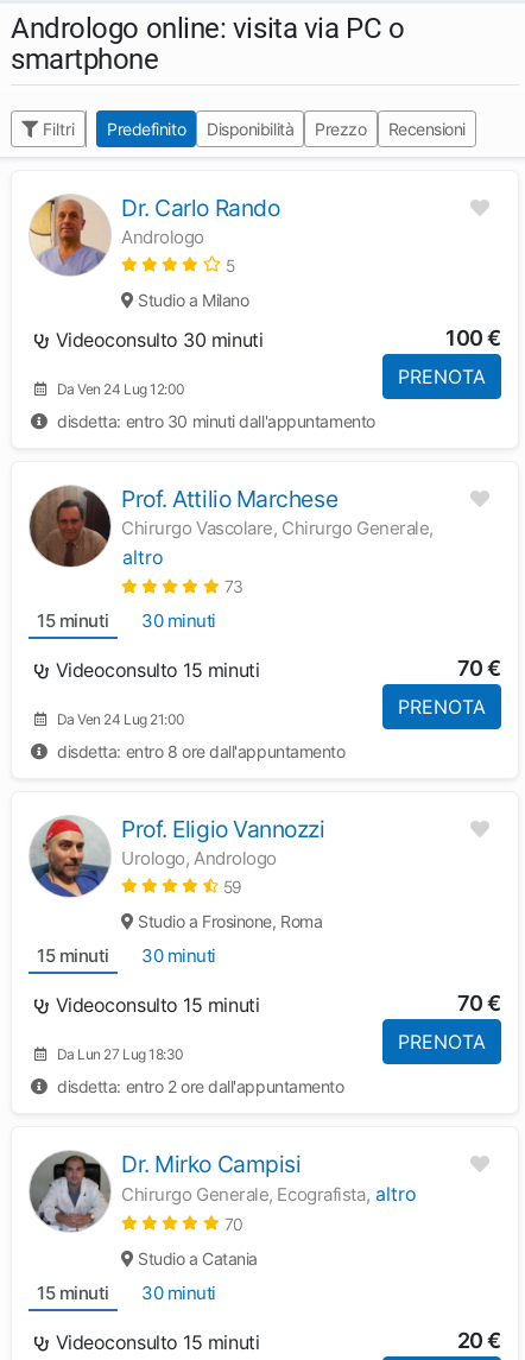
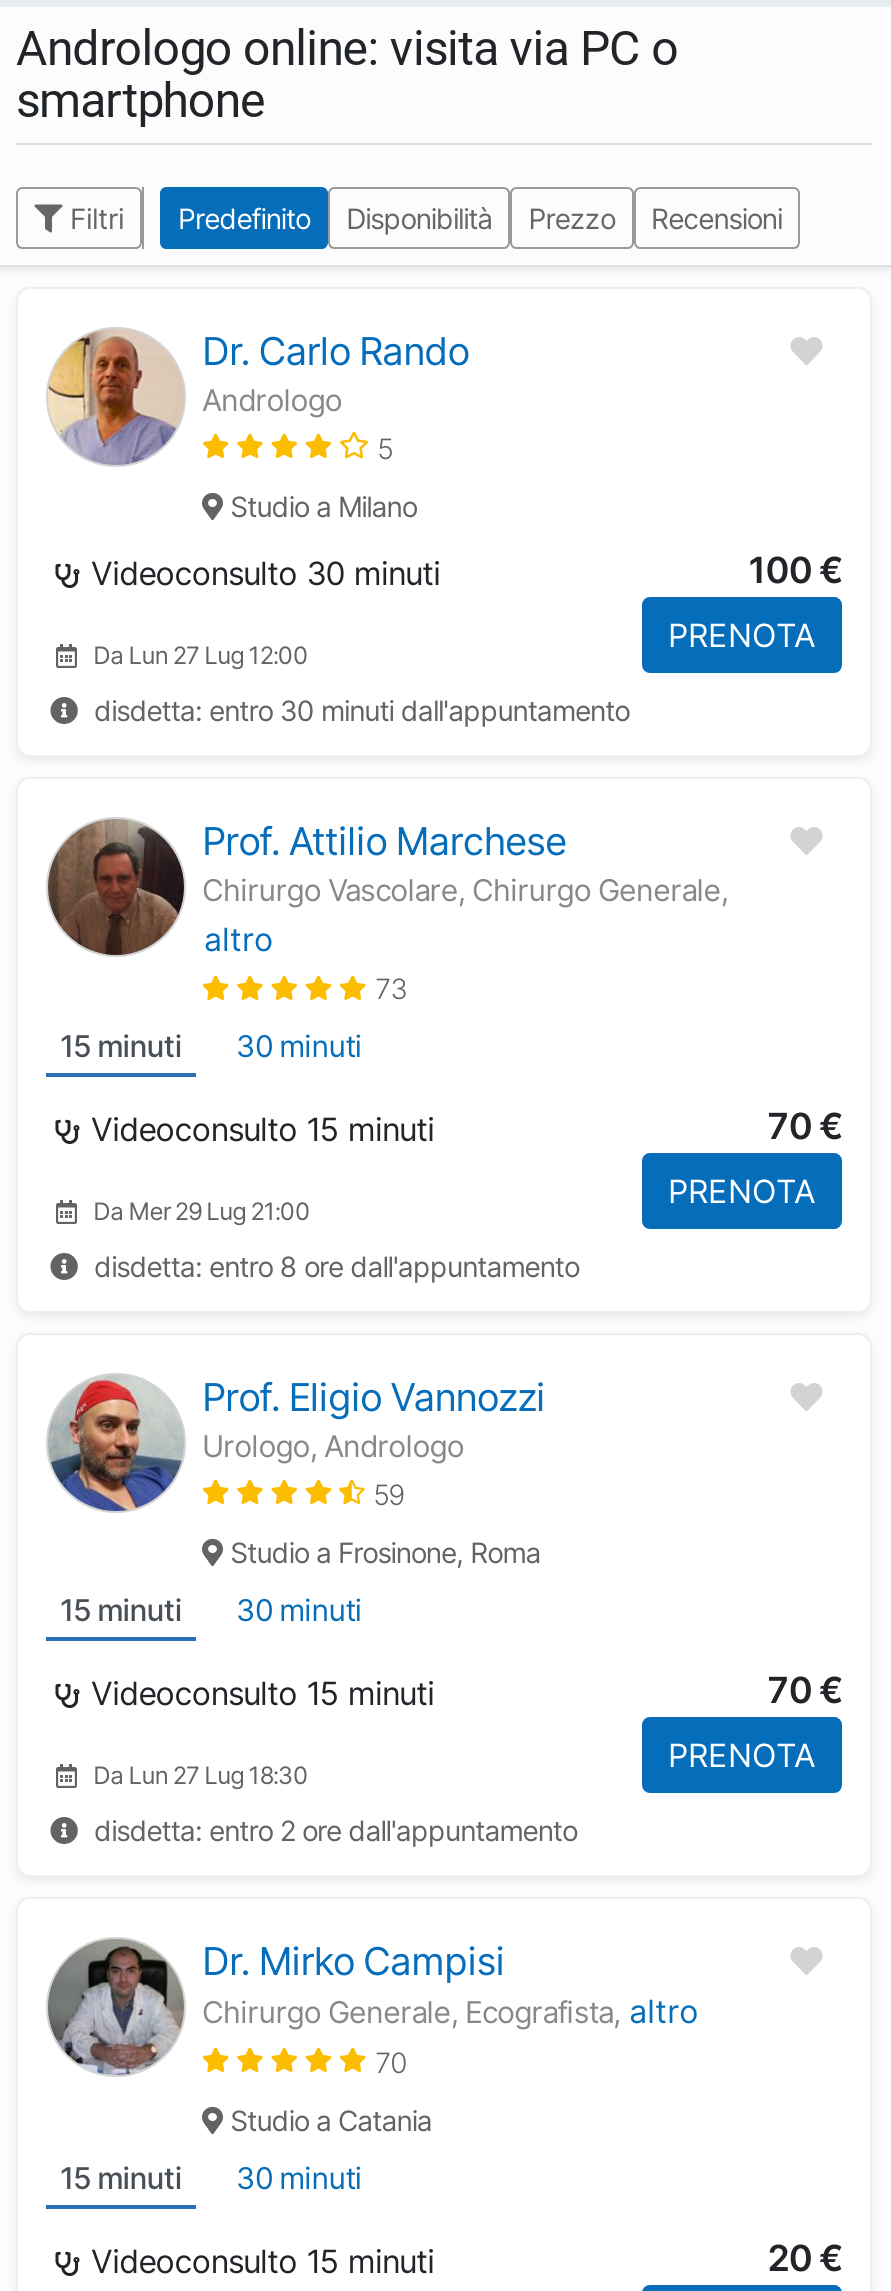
- Da Ven 24 Lug 12:00
+ Da Lun 27 Lug 12:00

- Da Ven 24 Lug 21:00
+ Da Mer 29 Lug 21:00
